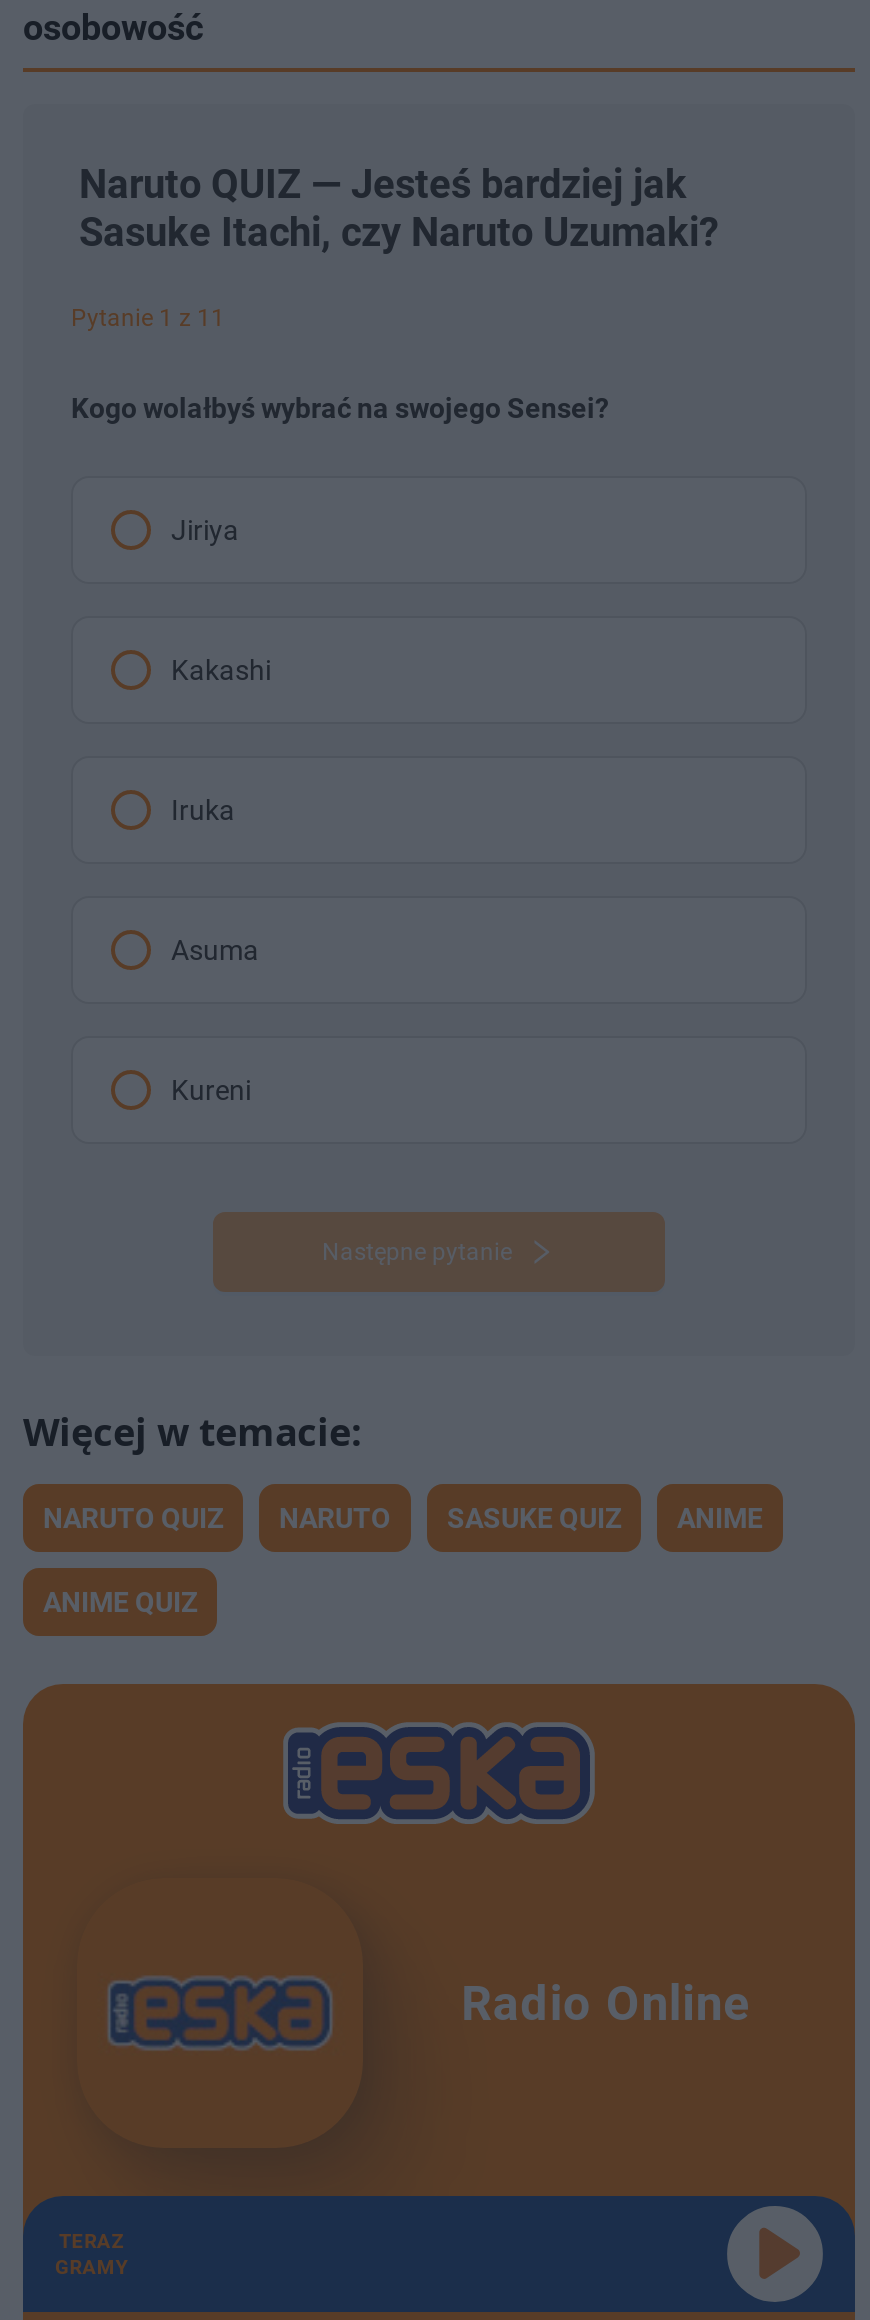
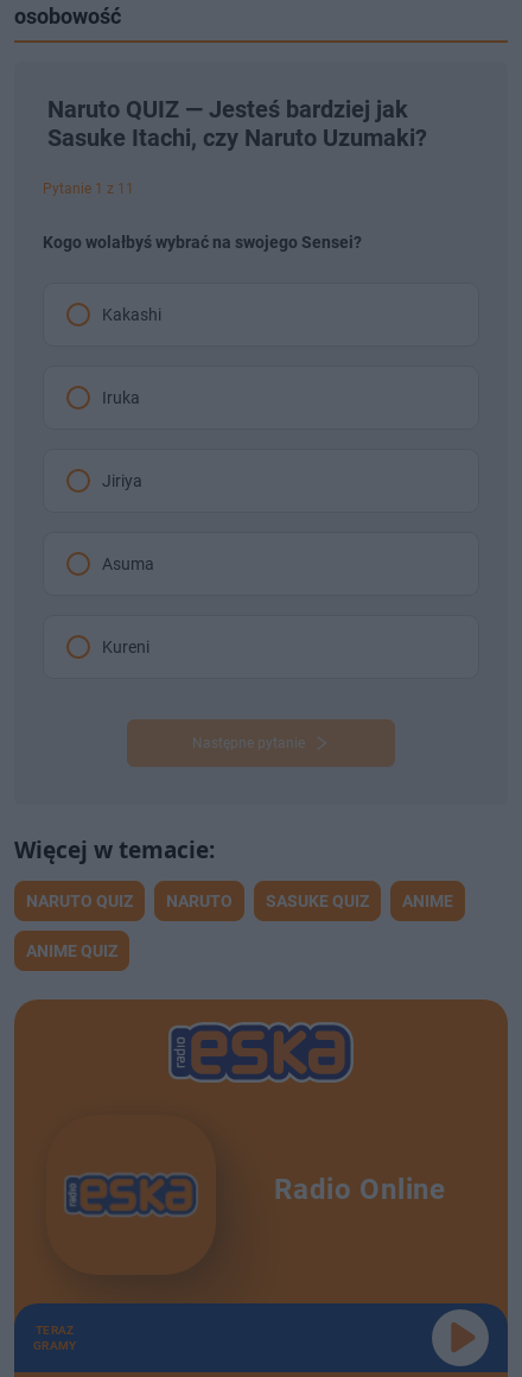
moved down: Jiriya

moved up: Kakashi | Iruka
